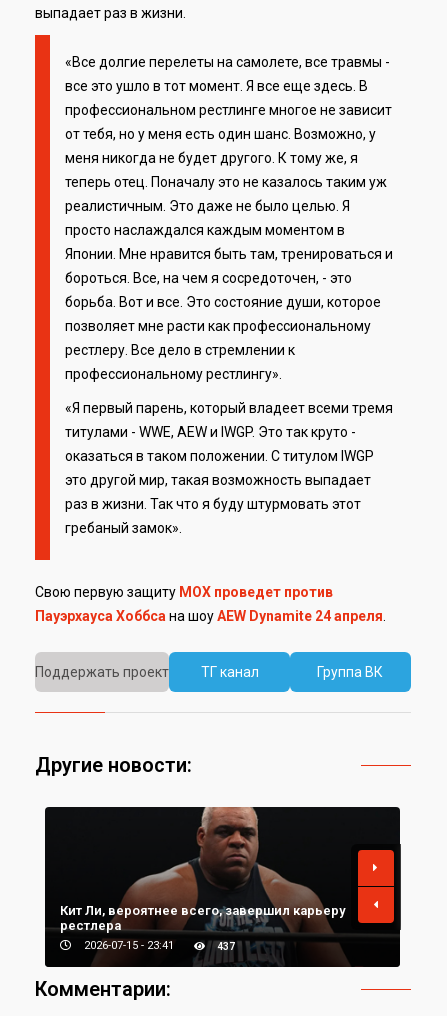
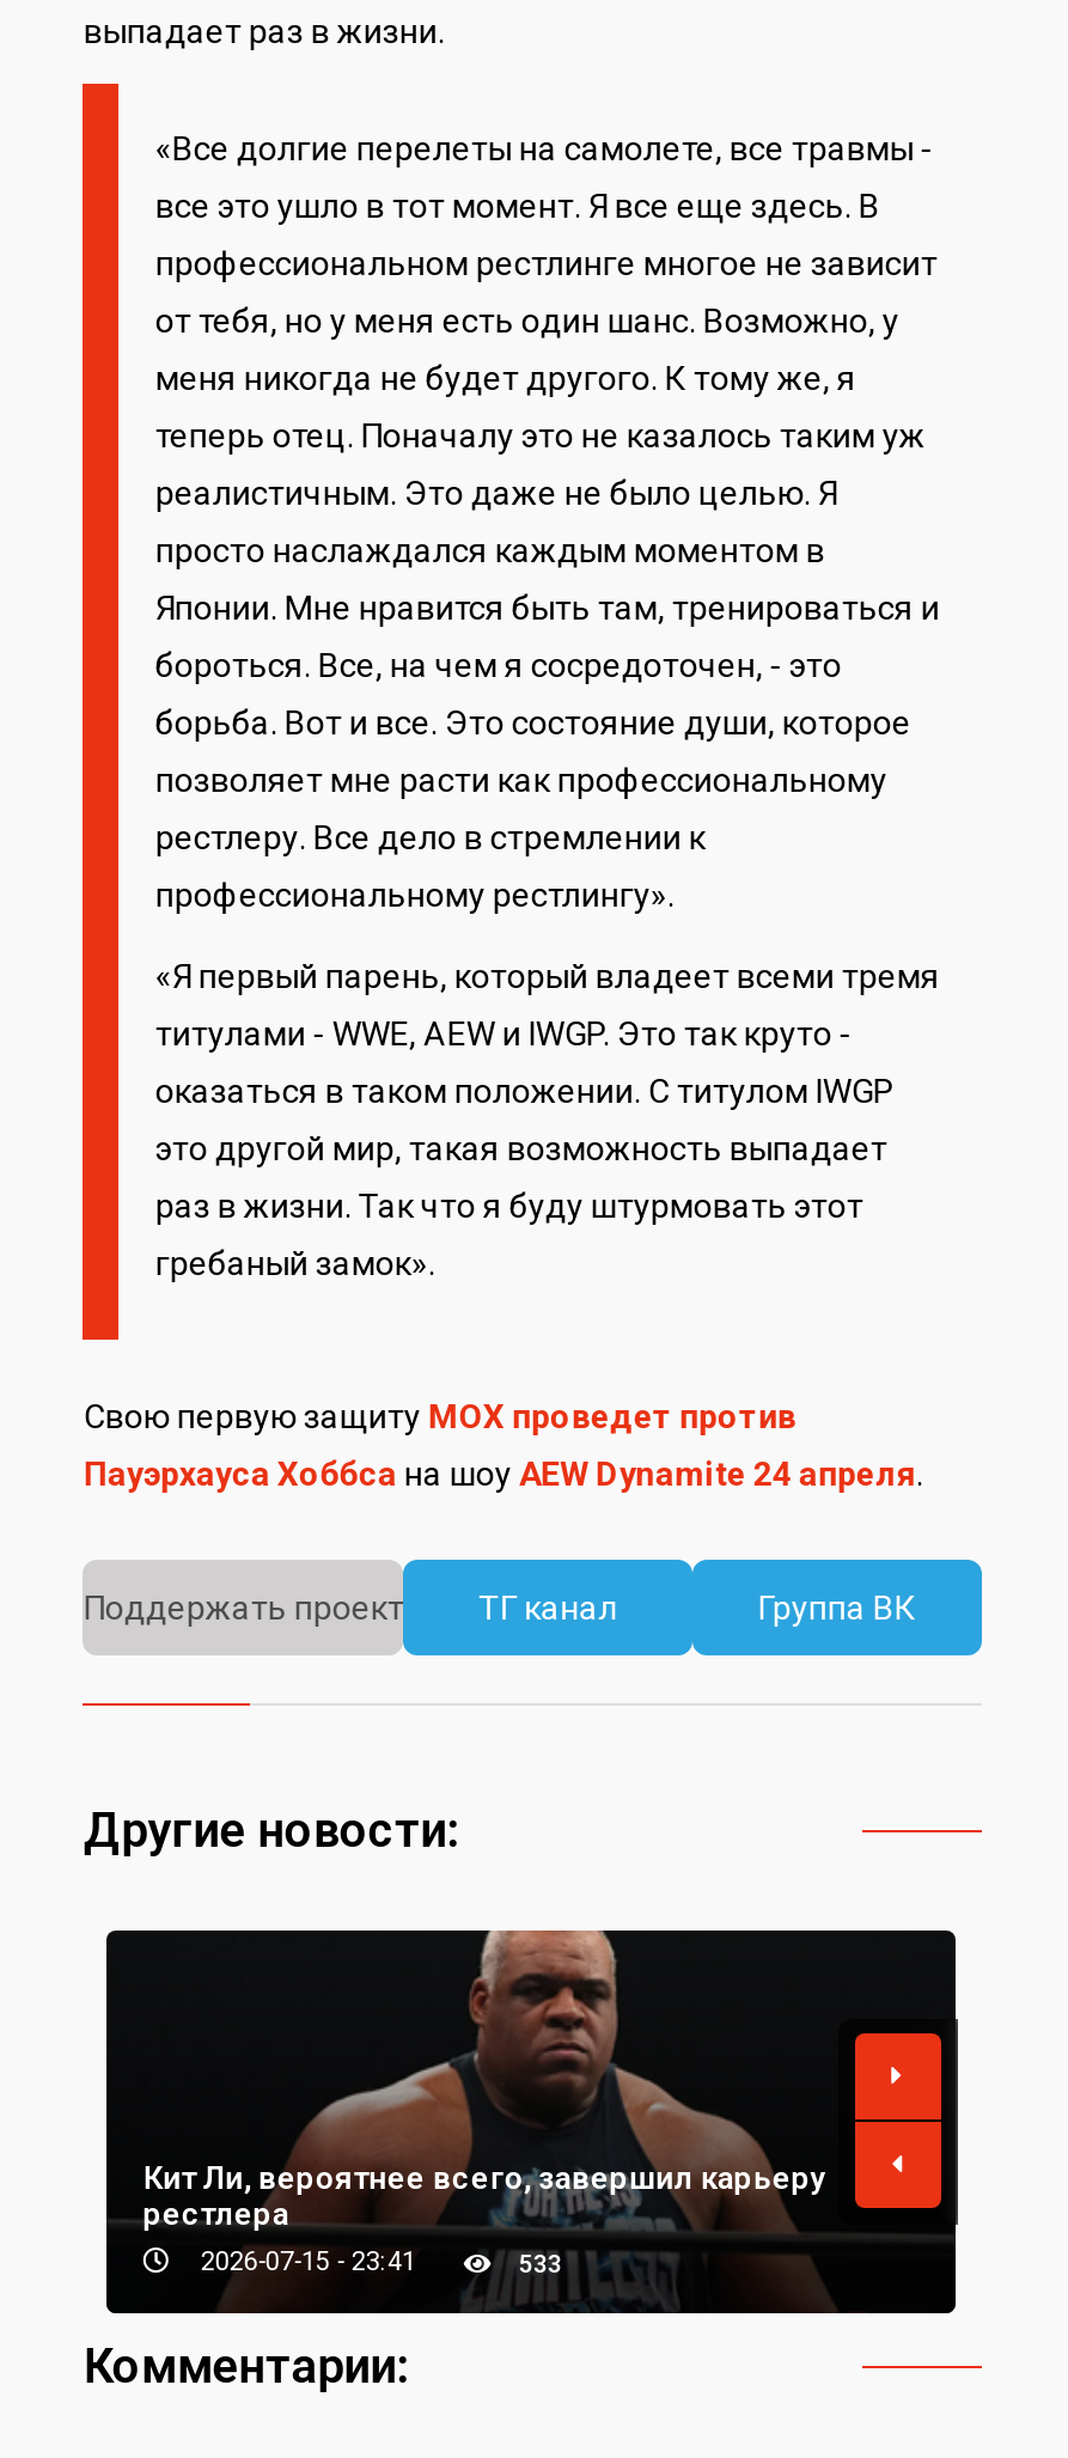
- 437
+ 533
